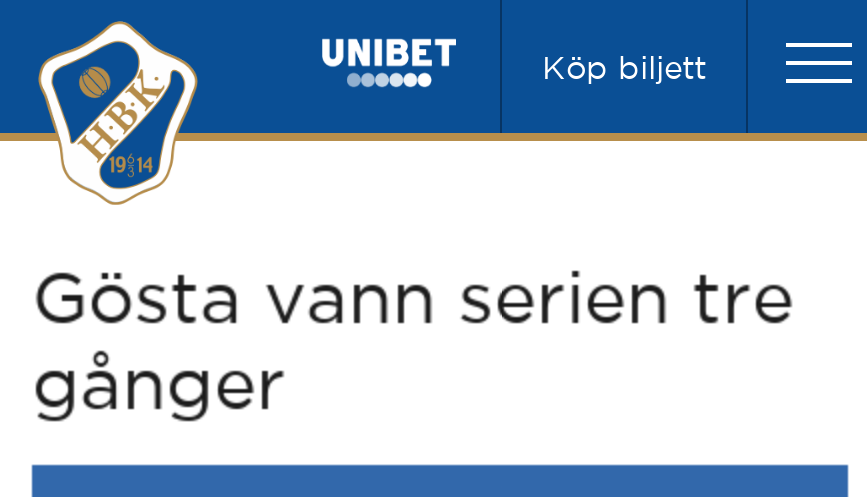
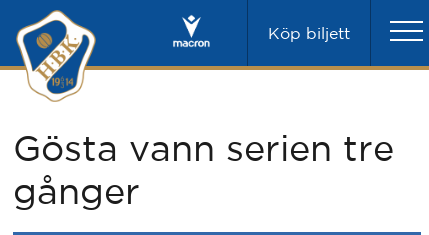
- [image]
+ [image]
